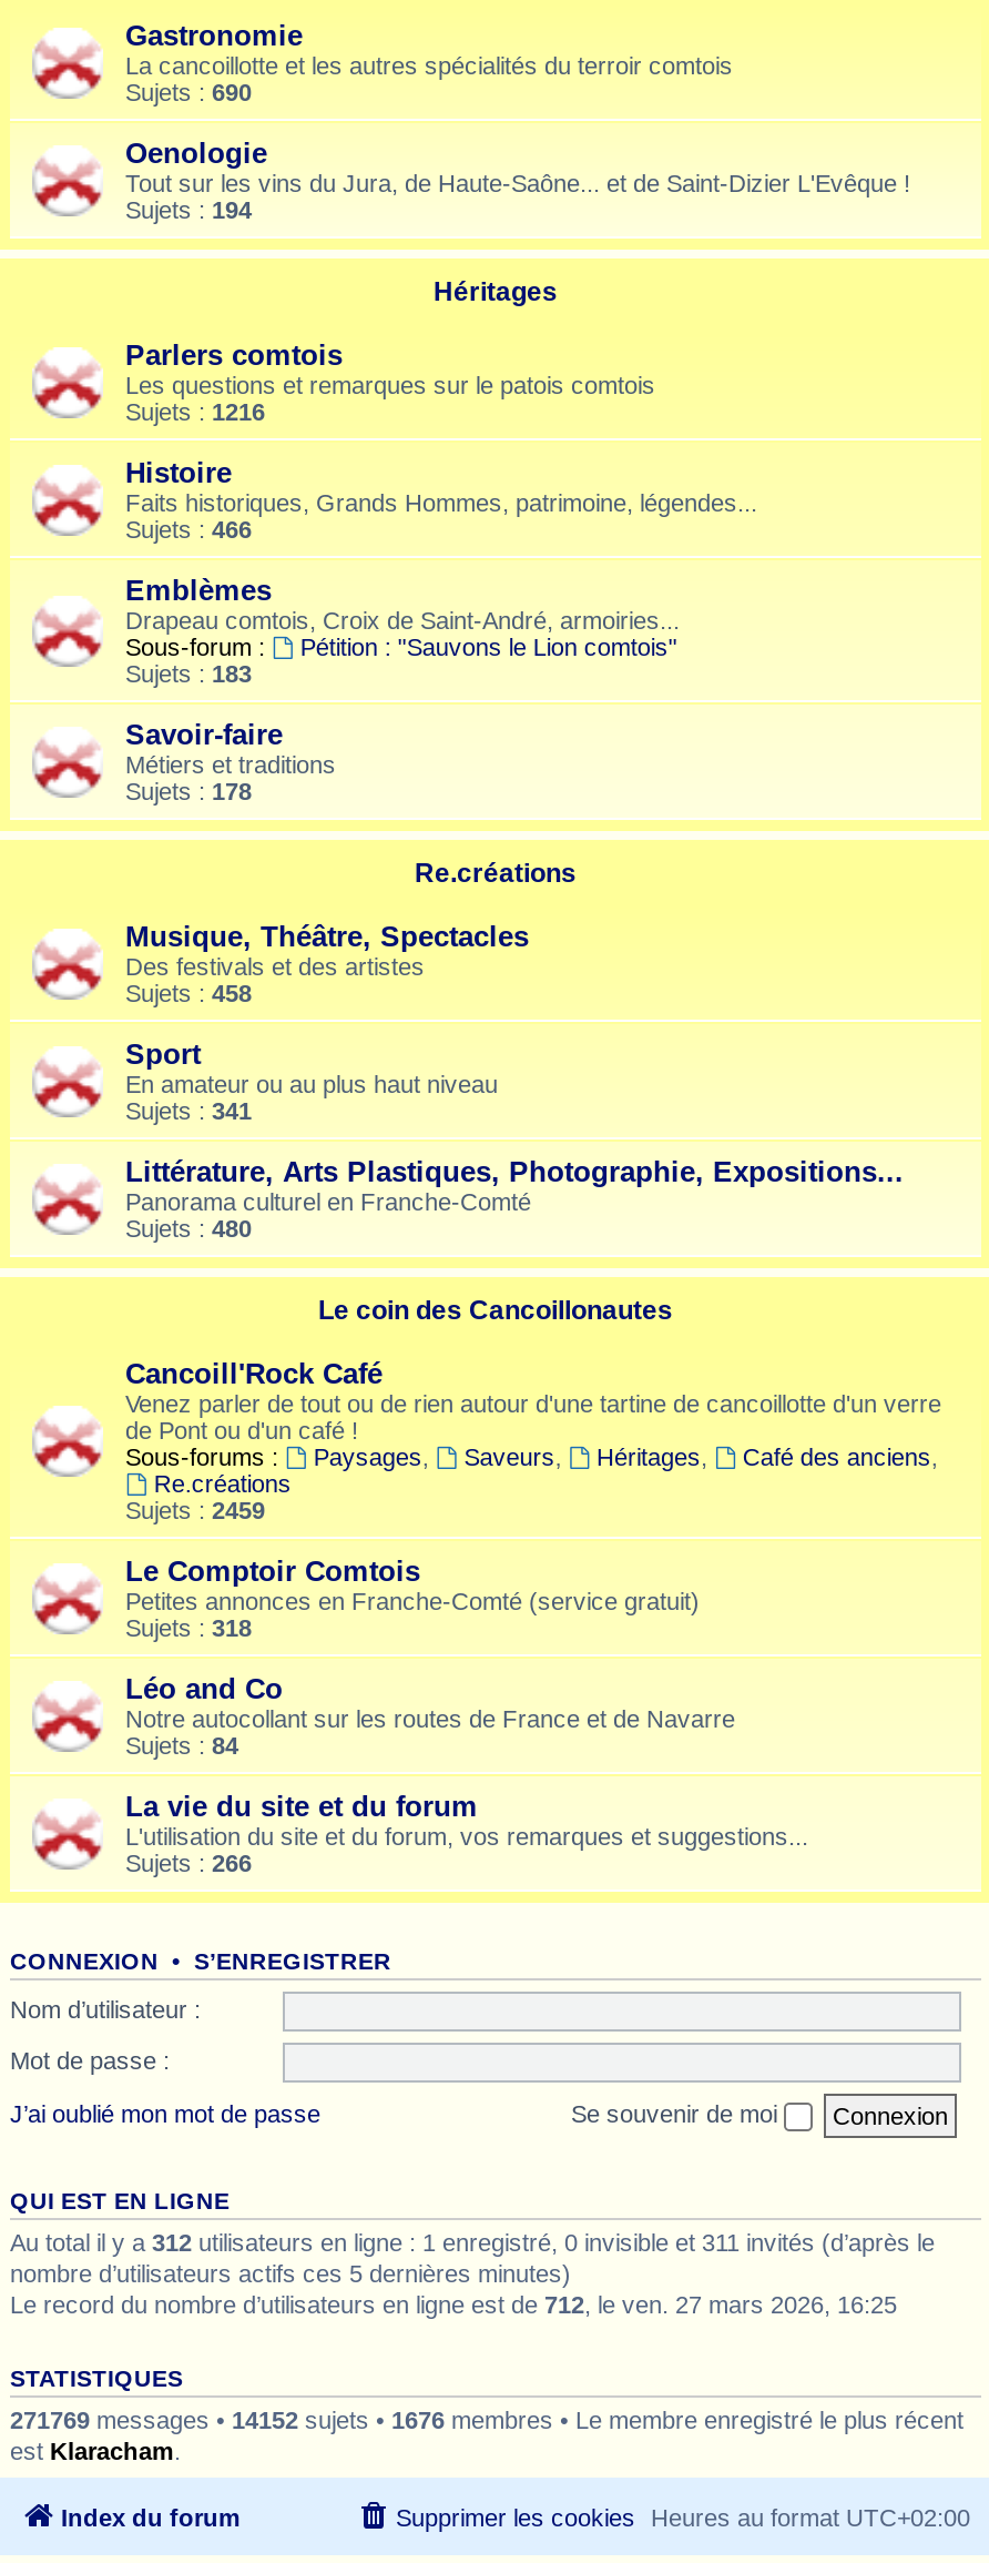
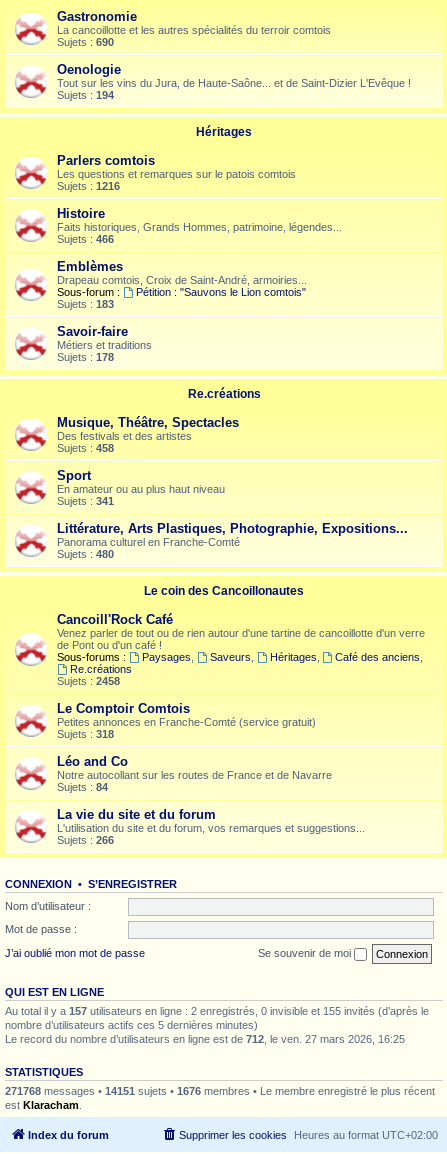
- Sujets : 2459
+ Sujets : 2458

- Au total il y a 312 utilisateurs en ligne : 1 enregistré, 0 invisible et 311 invités (d’après le
+ Au total il y a 157 utilisateurs en ligne : 2 enregistrés, 0 invisible et 155 invités (d’après le

- 271769 messages • 14152 sujets • 1676 membres • Le membre enregistré le plus récent
+ 271768 messages • 14151 sujets • 1676 membres • Le membre enregistré le plus récent
